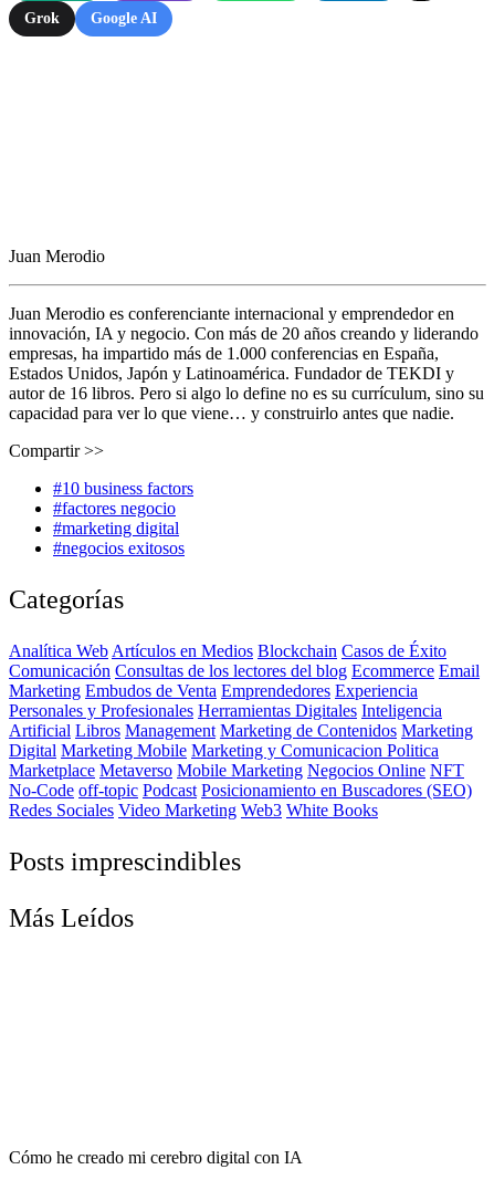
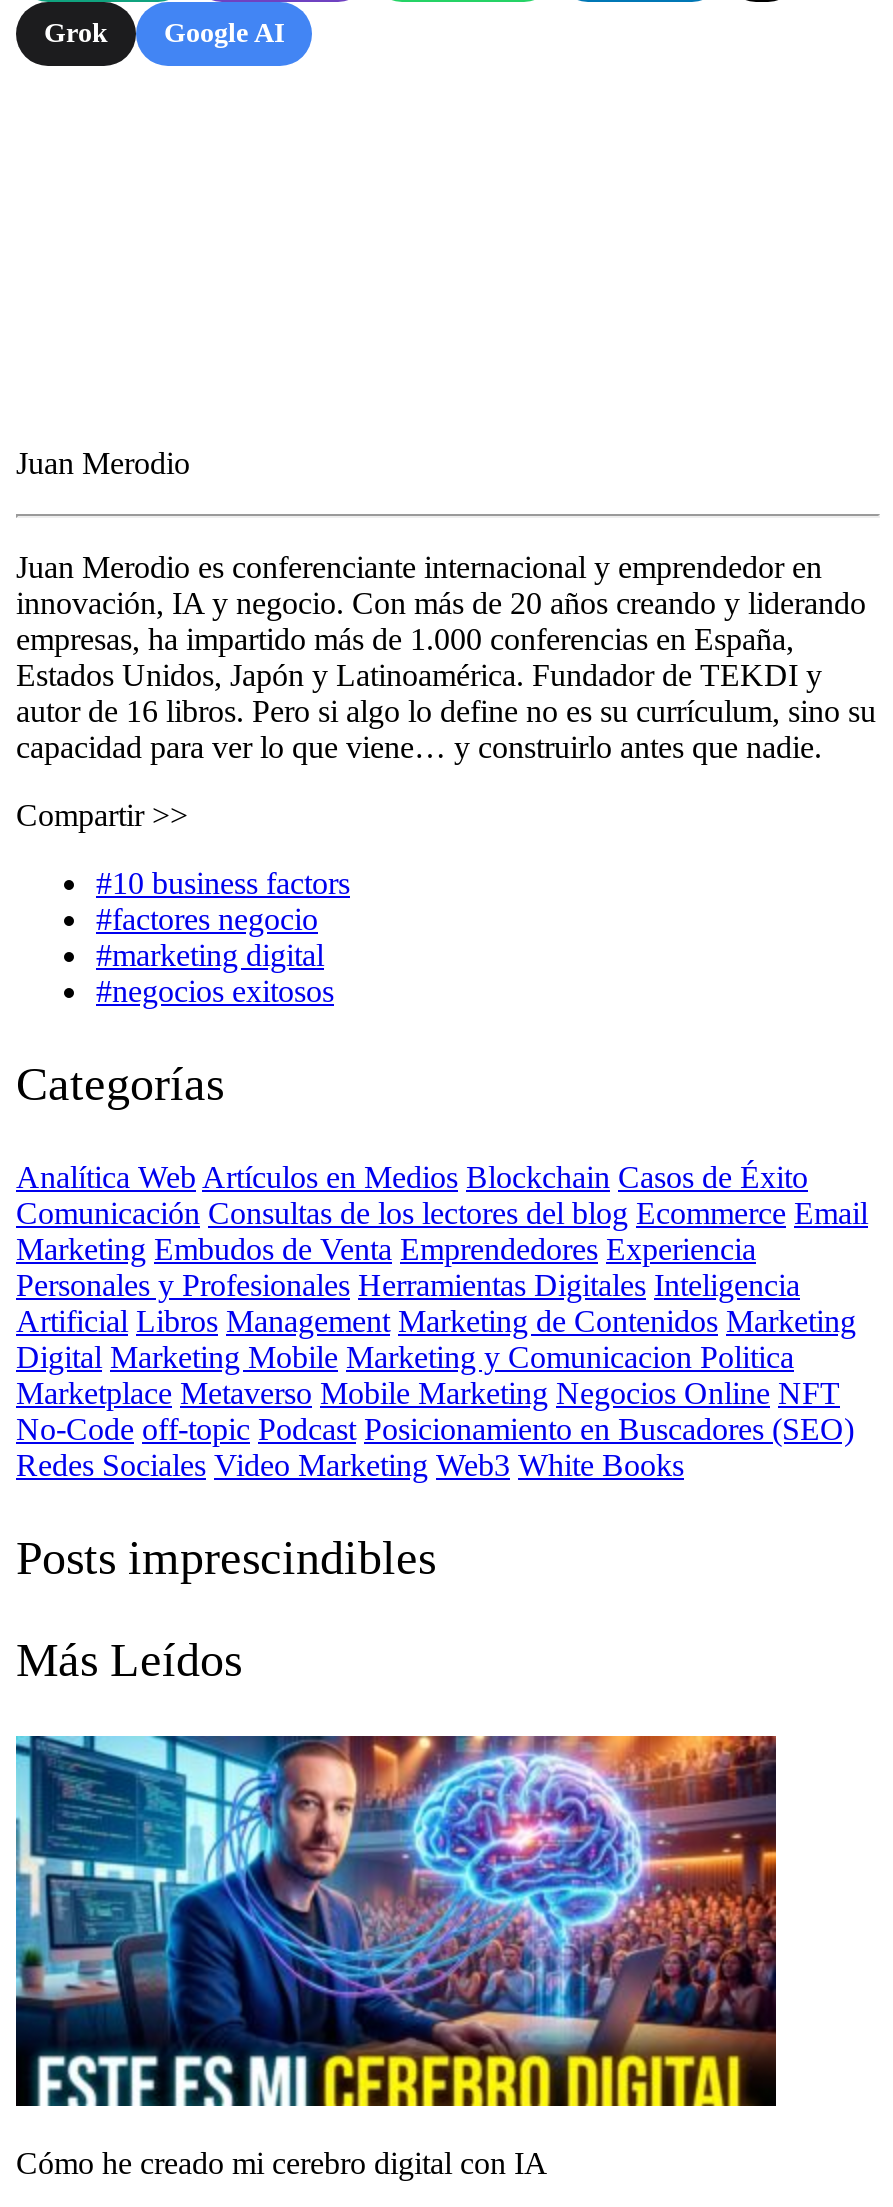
+ [image]
